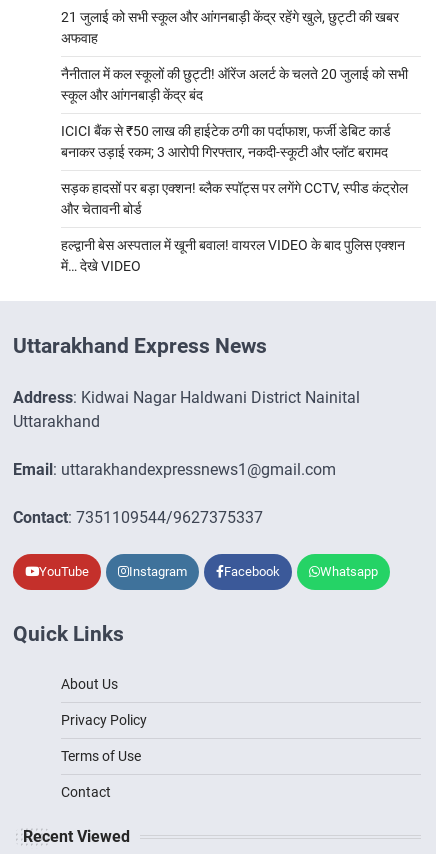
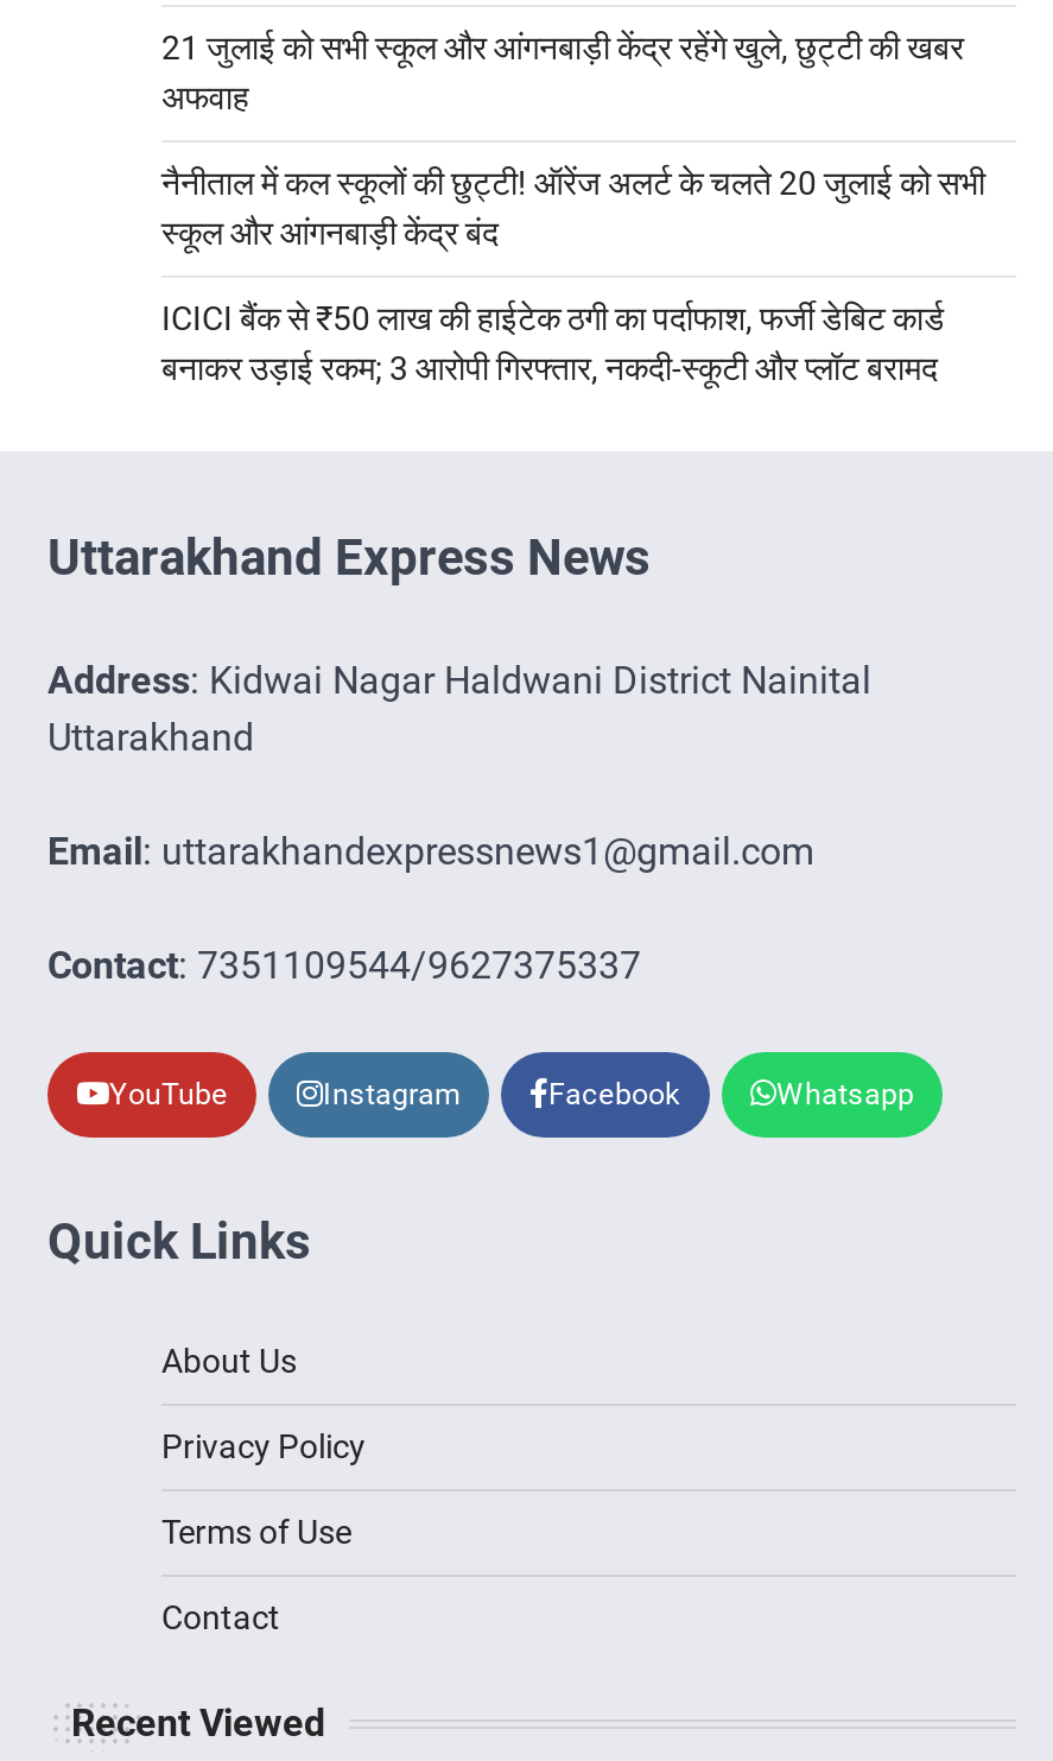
- सड़क हादसों पर बड़ा एक्शन! ब्लैक स्पॉट्स पर लगेंगे CCTV, स्पीड कंट्रोल
- और चेतावनी बोर्ड
- हल्द्वानी बेस अस्पताल में खूनी बवाल! वायरल VIDEO के बाद पुलिस एक्शन
- में… देखे VIDEO
